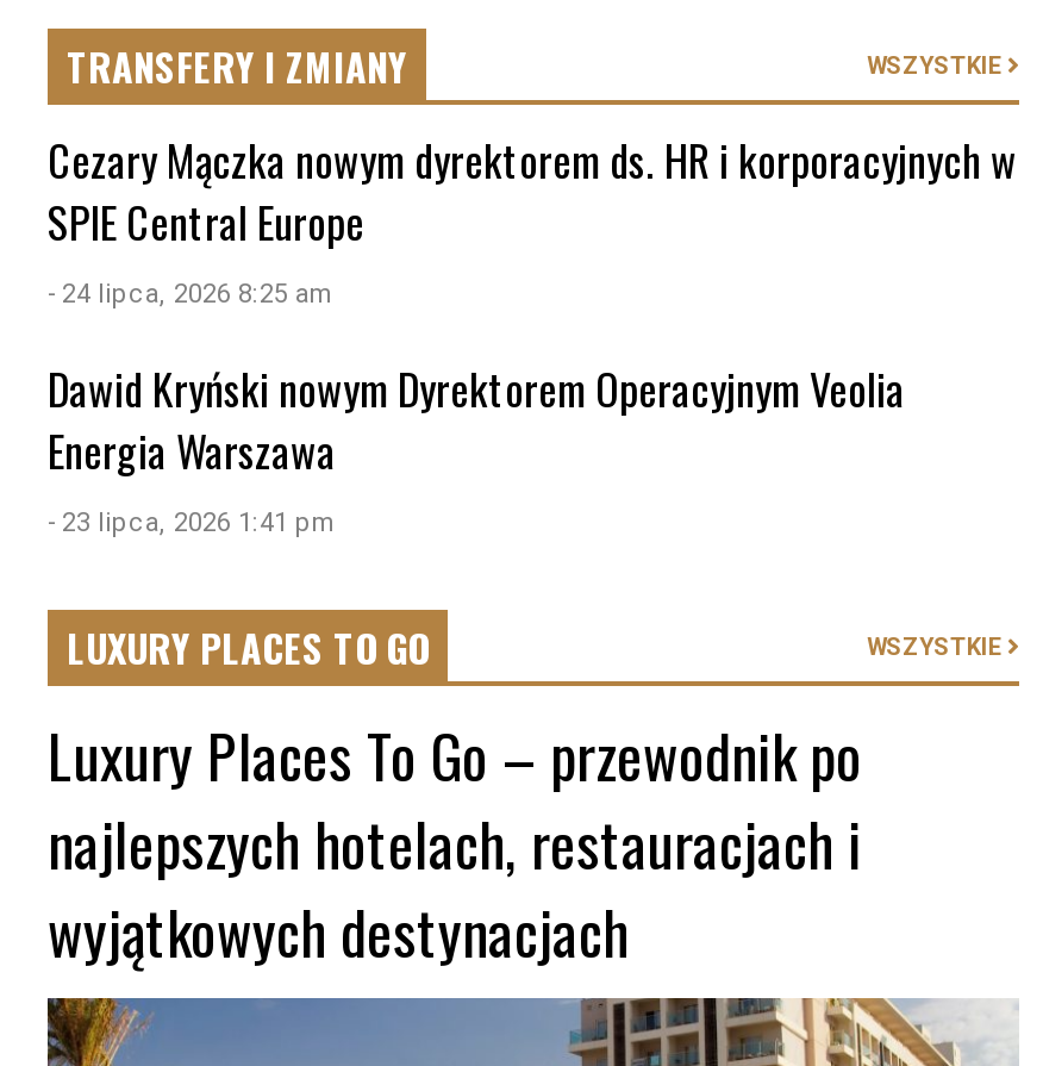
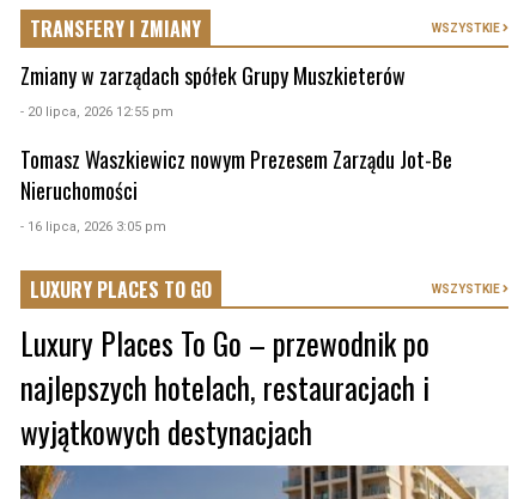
- Cezary Mączka nowym dyrektorem ds. HR i korporacyjnych w
- SPIE Central Europe
- - 24 lipca, 2026 8:25 am
+ Zmiany w zarządach spółek Grupy Muszkieterów
+ - 20 lipca, 2026 12:55 pm

- Dawid Kryński nowym Dyrektorem Operacyjnym Veolia
- Energia Warszawa
- - 23 lipca, 2026 1:41 pm
+ Tomasz Waszkiewicz nowym Prezesem Zarządu Jot-Be
+ Nieruchomości
+ - 16 lipca, 2026 3:05 pm
